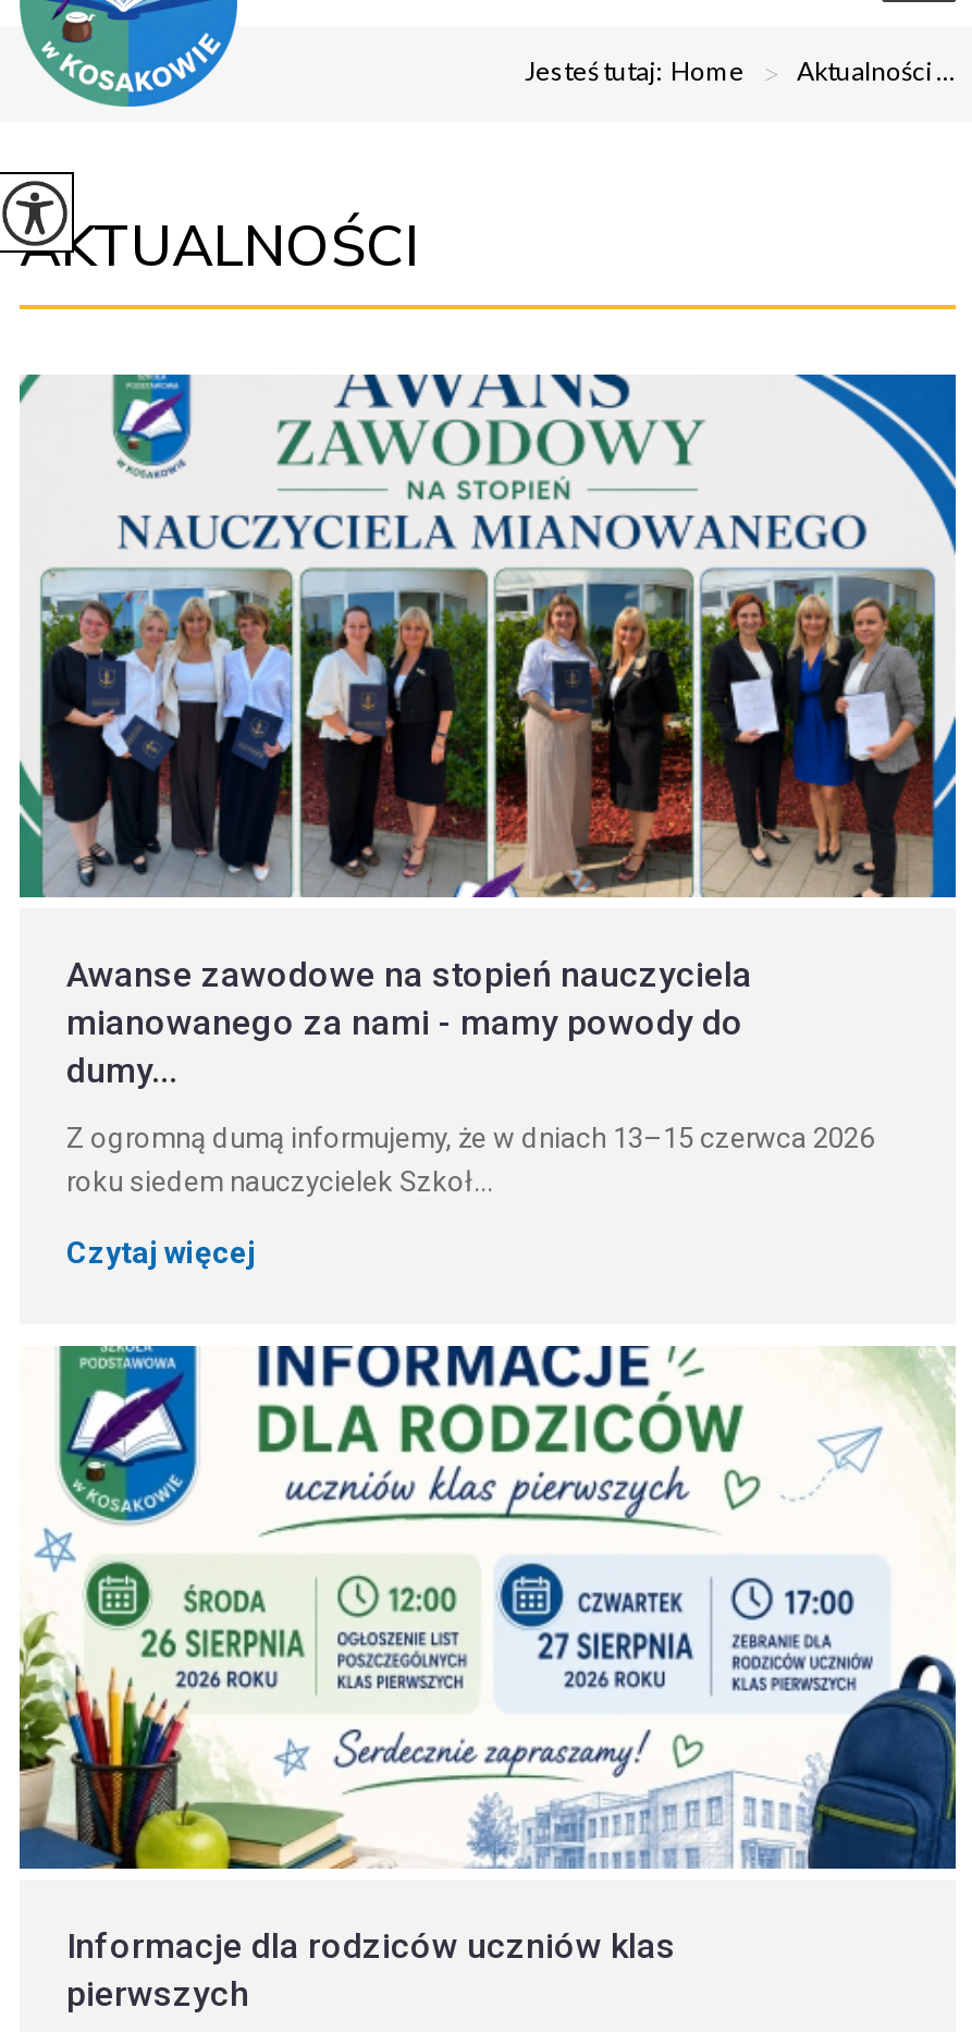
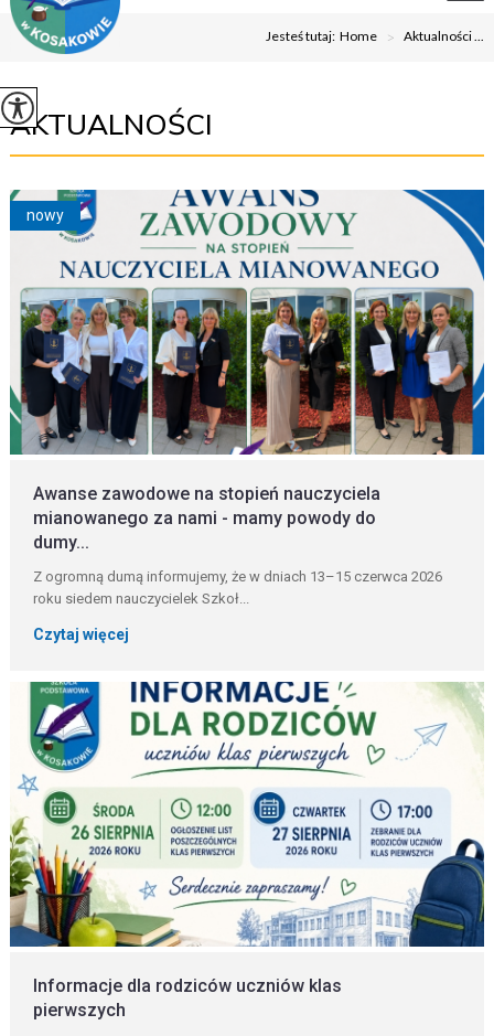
+ nowy
